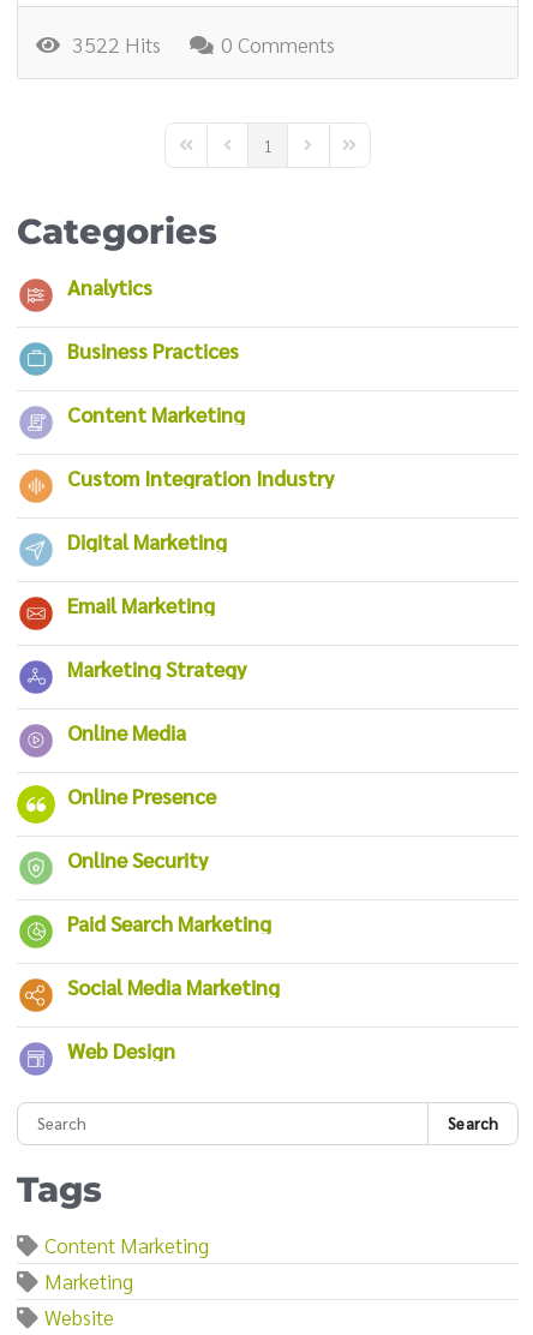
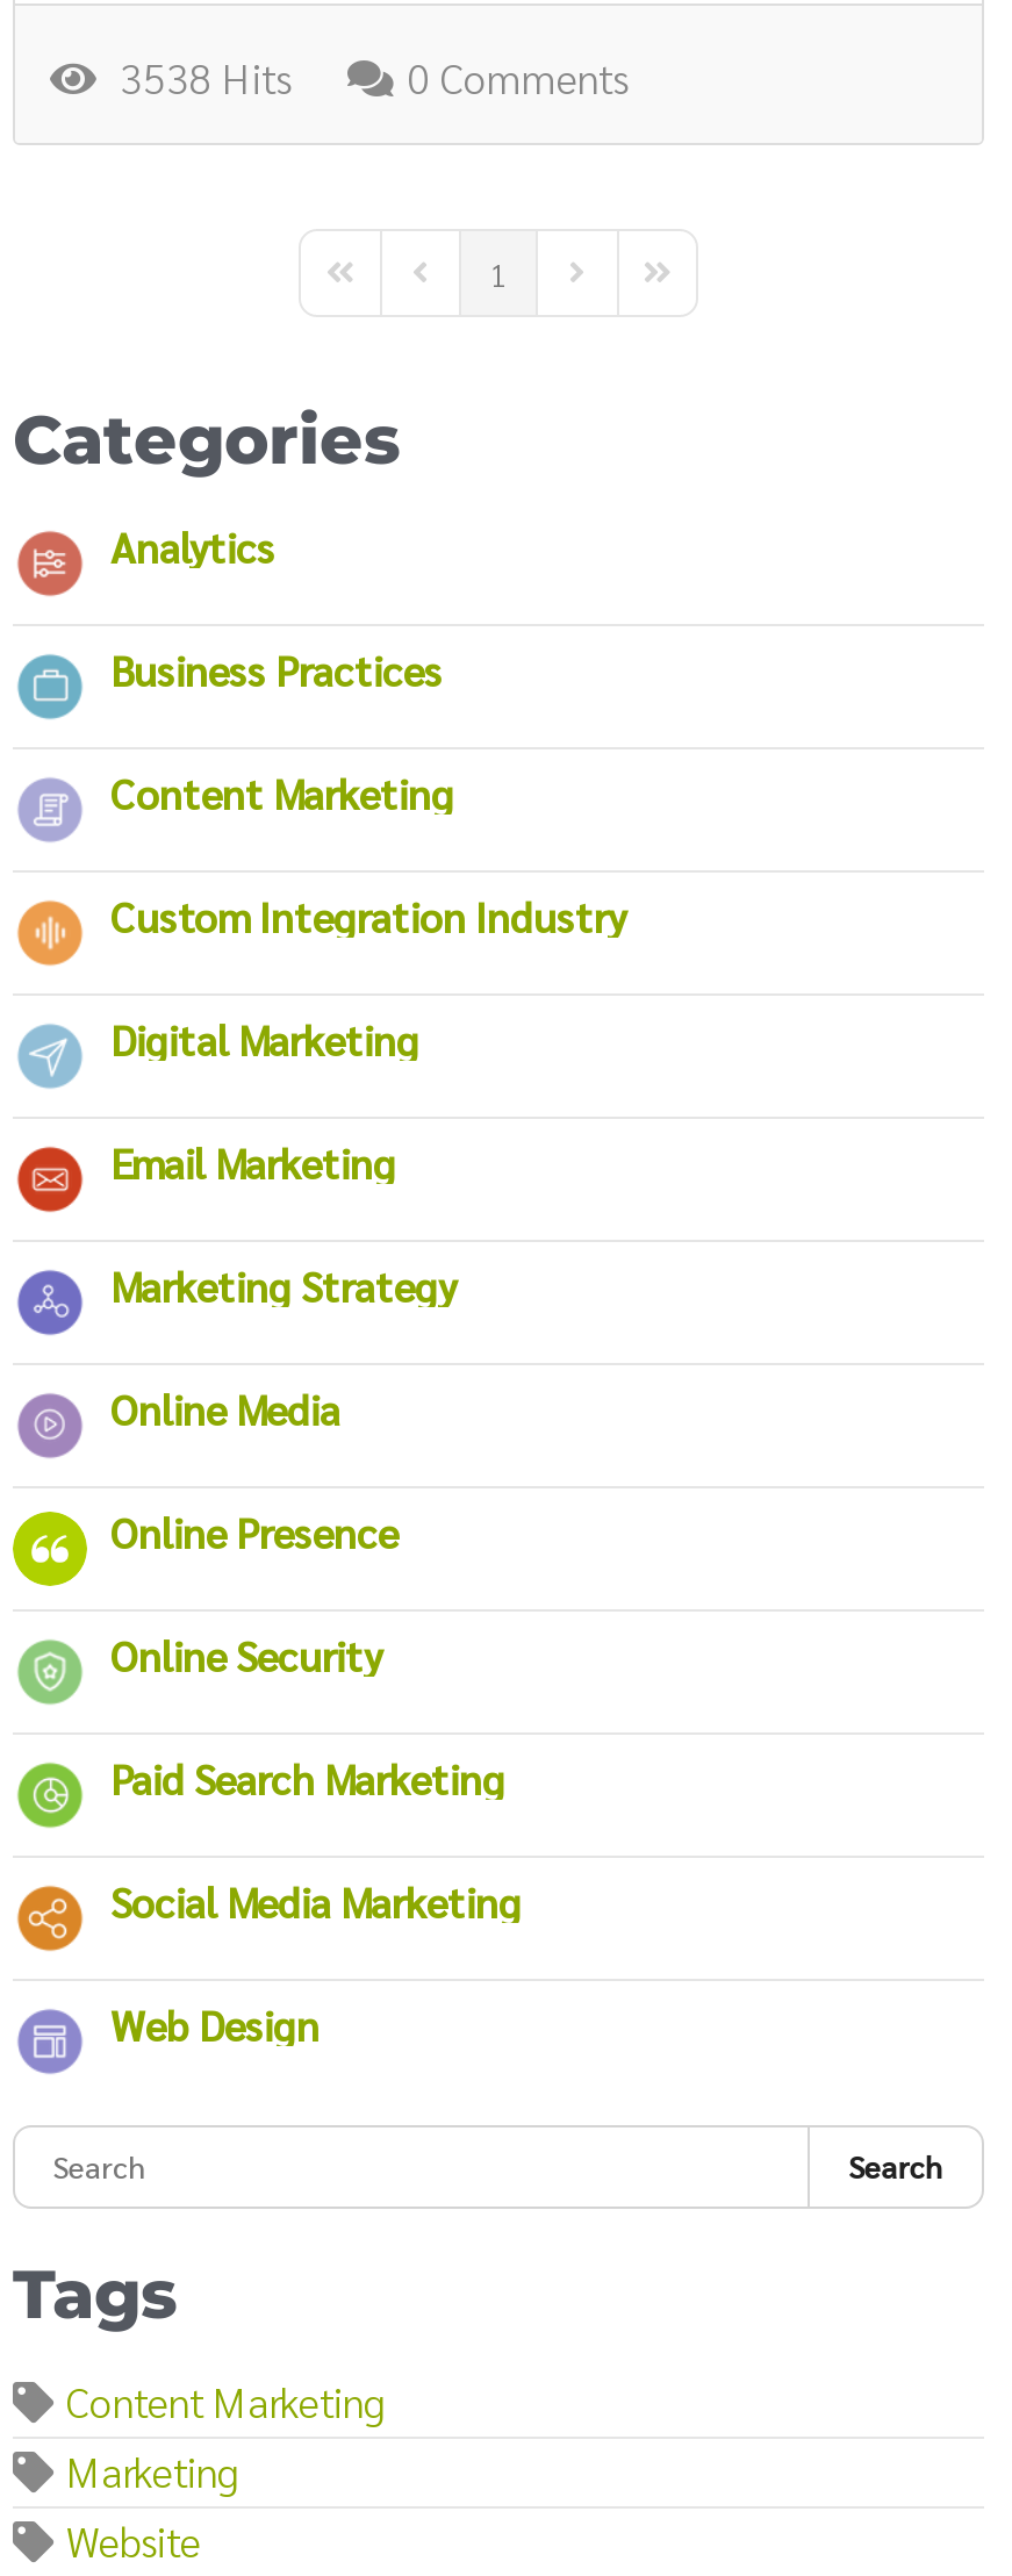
- 3522 Hits
+ 3538 Hits
